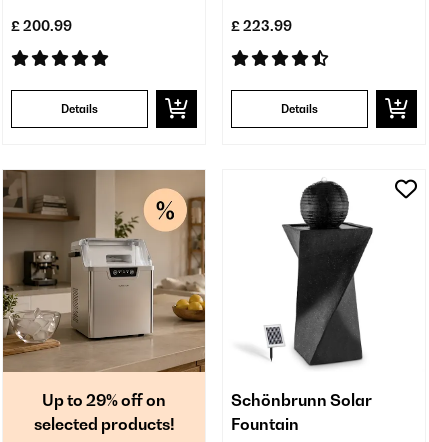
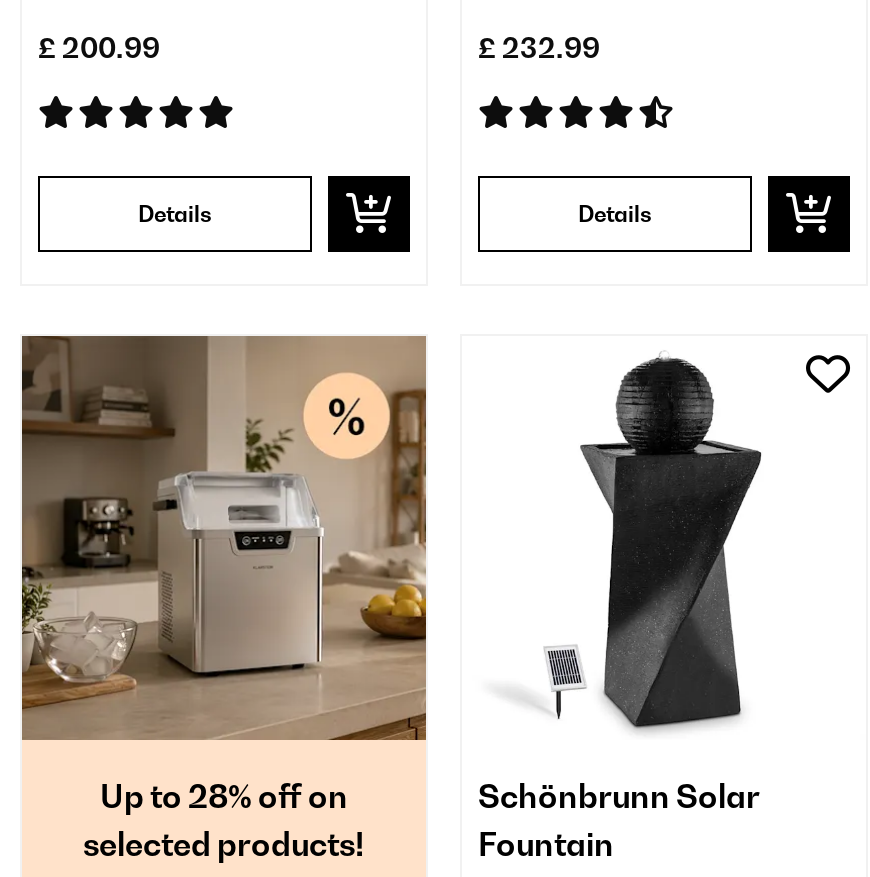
- £ 223.99
+ £ 232.99

- Up to 29% off on
+ Up to 28% off on
